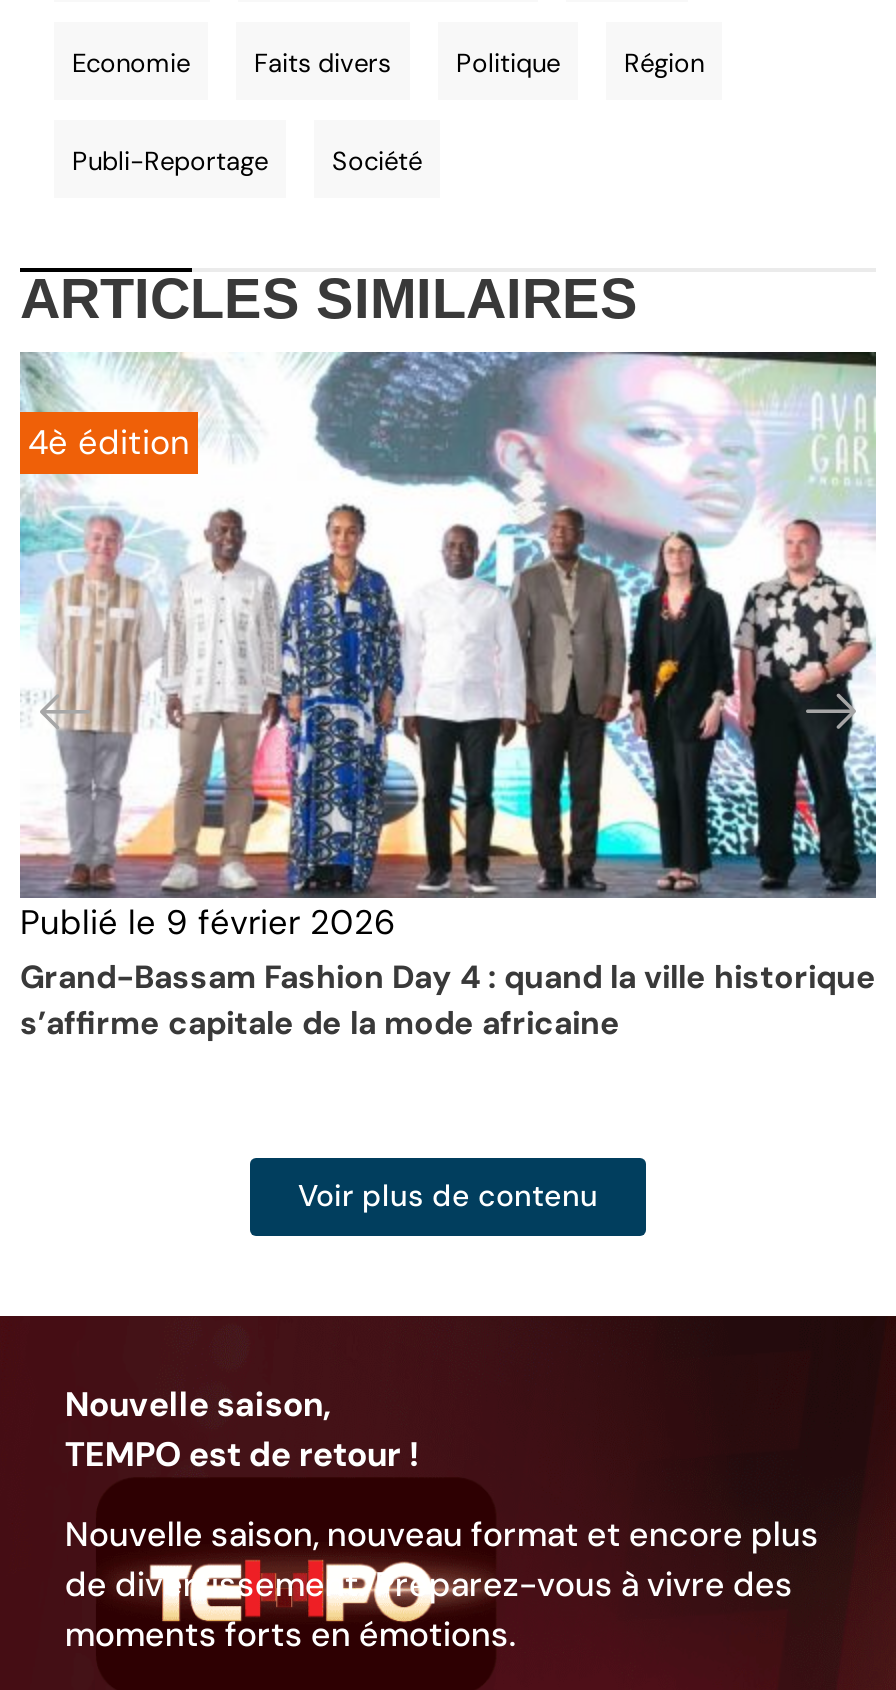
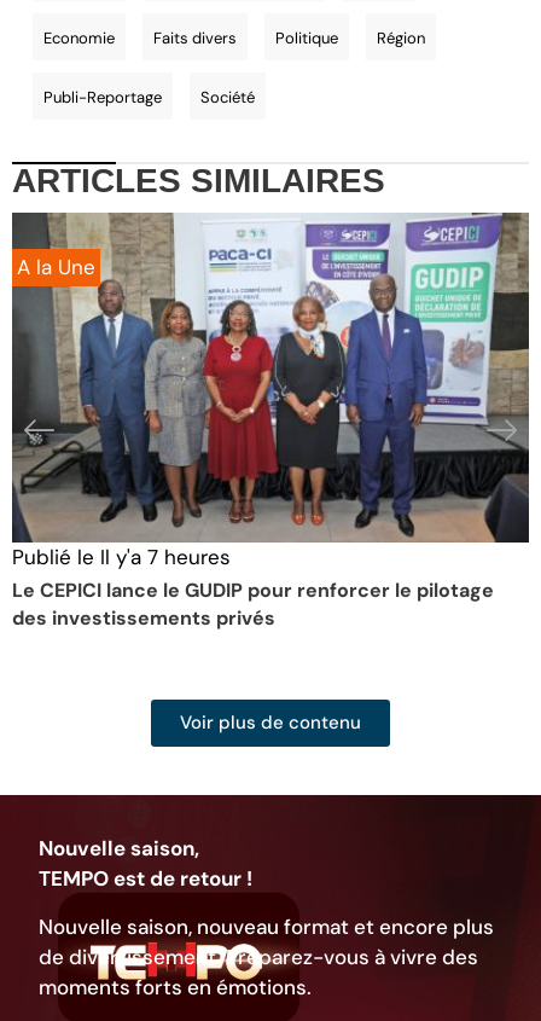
- [image]
- 4è édition
+ [image]
+ A la Une

- Publié le9 février 2026
- Grand-Bassam Fashion Day 4 : quand la ville historique
- s’affirme capitale de la mode africaine
+ Publié leIl y'a 7 heures
+ Le CEPICI lance le GUDIP pour renforcer le pilotage
+ des investissements privés
